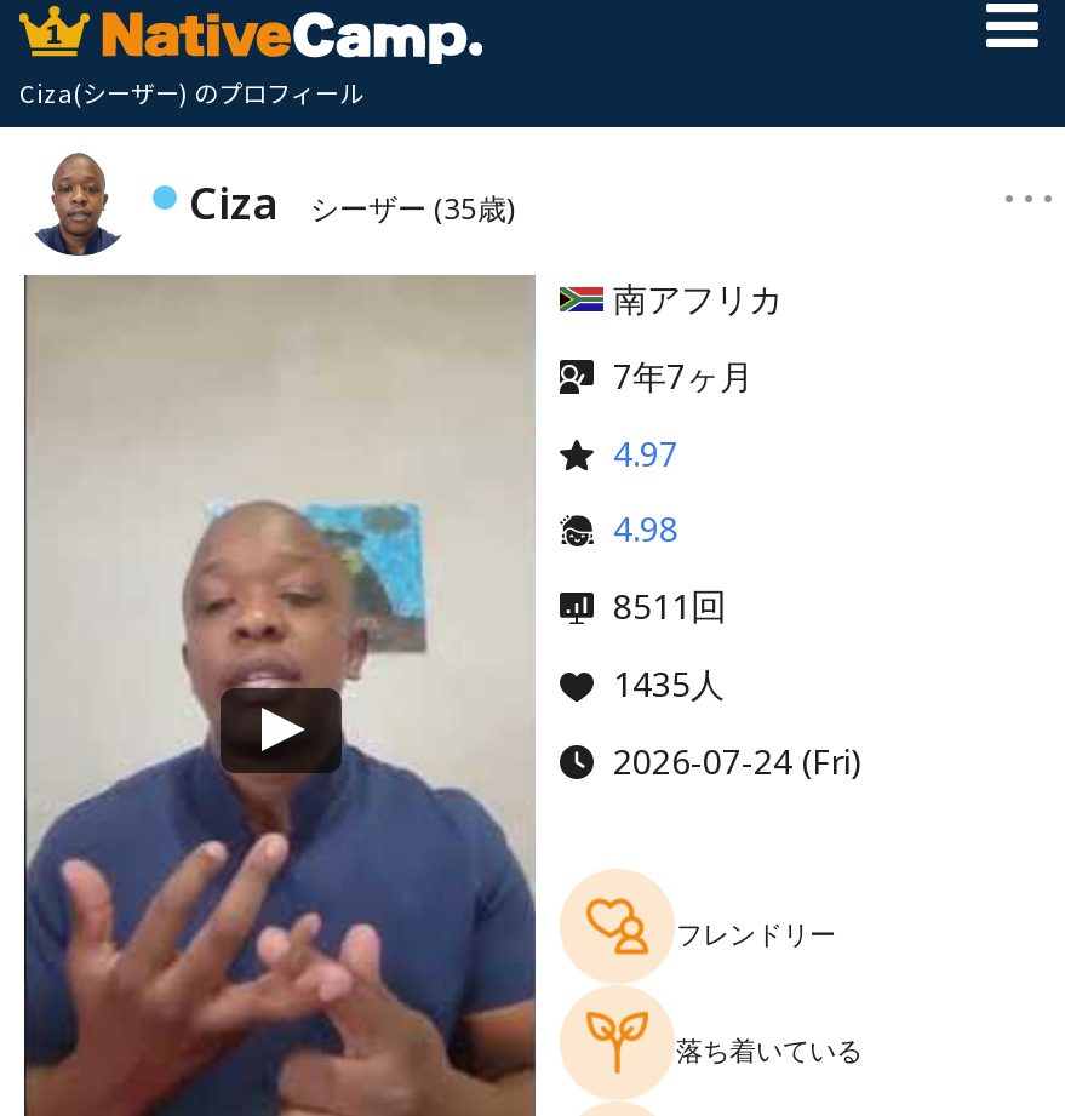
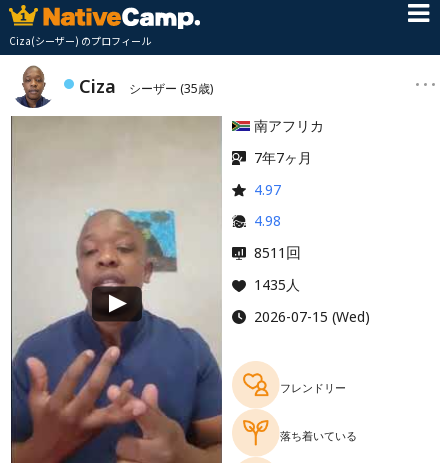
- 2026-07-24 (Fri)
+ 2026-07-15 (Wed)
